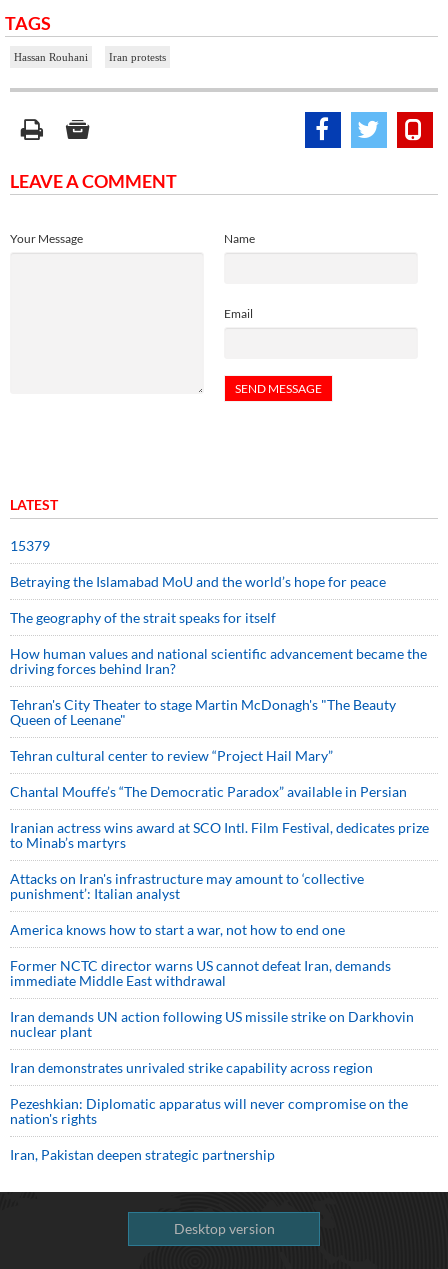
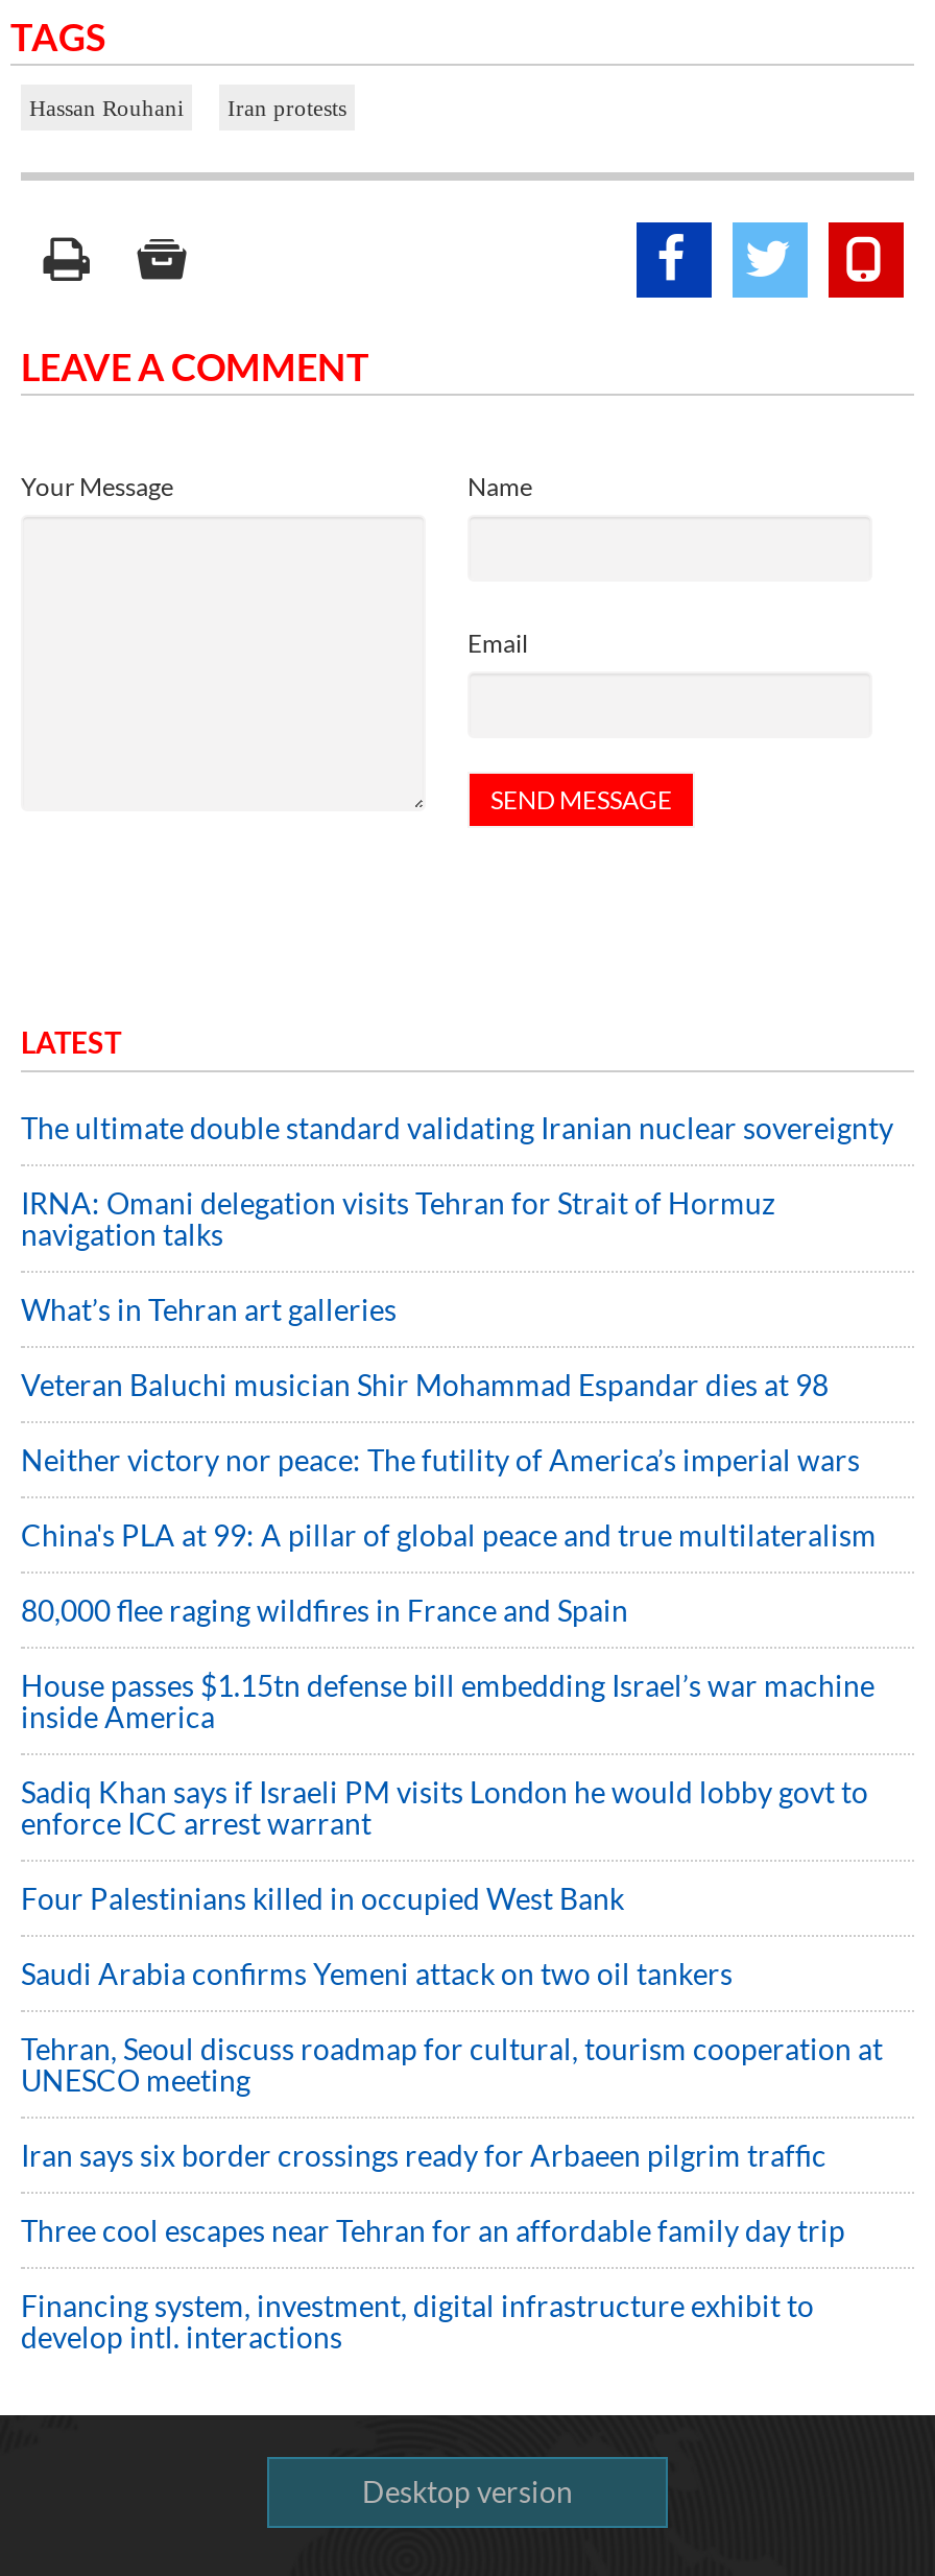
- 15379
+ The ultimate double standard validating Iranian nuclear sovereignty

- Betraying the Islamabad MoU and the world’s hope for peace
+ IRNA: Omani delegation visits Tehran for Strait of Hormuz
+ navigation talks

- The geography of the strait speaks for itself
+ What’s in Tehran art galleries

- How human values and national scientific advancement became the
- driving forces behind Iran?
+ Veteran Baluchi musician Shir Mohammad Espandar dies at 98

- Tehran's City Theater to stage Martin McDonagh's "The Beauty
- Queen of Leenane"
+ Neither victory nor peace: The futility of America’s imperial wars

- Tehran cultural center to review “Project Hail Mary”
+ China's PLA at 99: A pillar of global peace and true multilateralism

- Chantal Mouffe’s “The Democratic Paradox” available in Persian
+ 80,000 flee raging wildfires in France and Spain

- Iranian actress wins award at SCO Intl. Film Festival, dedicates prize
- to Minab’s martyrs
+ House passes $1.15tn defense bill embedding Israel’s war machine
+ inside America

- Attacks on Iran's infrastructure may amount to ‘collective
- punishment’: Italian analyst
+ Sadiq Khan says if Israeli PM visits London he would lobby govt to
+ enforce ICC arrest warrant

- America knows how to start a war, not how to end one
+ Four Palestinians killed in occupied West Bank

- Former NCTC director warns US cannot defeat Iran, demands
- immediate Middle East withdrawal
+ Saudi Arabia confirms Yemeni attack on two oil tankers

- Iran demands UN action following US missile strike on Darkhovin
- nuclear plant
+ Tehran, Seoul discuss roadmap for cultural, tourism cooperation at
+ UNESCO meeting

- Iran demonstrates unrivaled strike capability across region
+ Iran says six border crossings ready for Arbaeen pilgrim traffic

- Pezeshkian: Diplomatic apparatus will never compromise on the
- nation's rights
+ Three cool escapes near Tehran for an affordable family day trip

- Iran, Pakistan deepen strategic partnership
+ Financing system, investment, digital infrastructure exhibit to
+ develop intl. interactions
